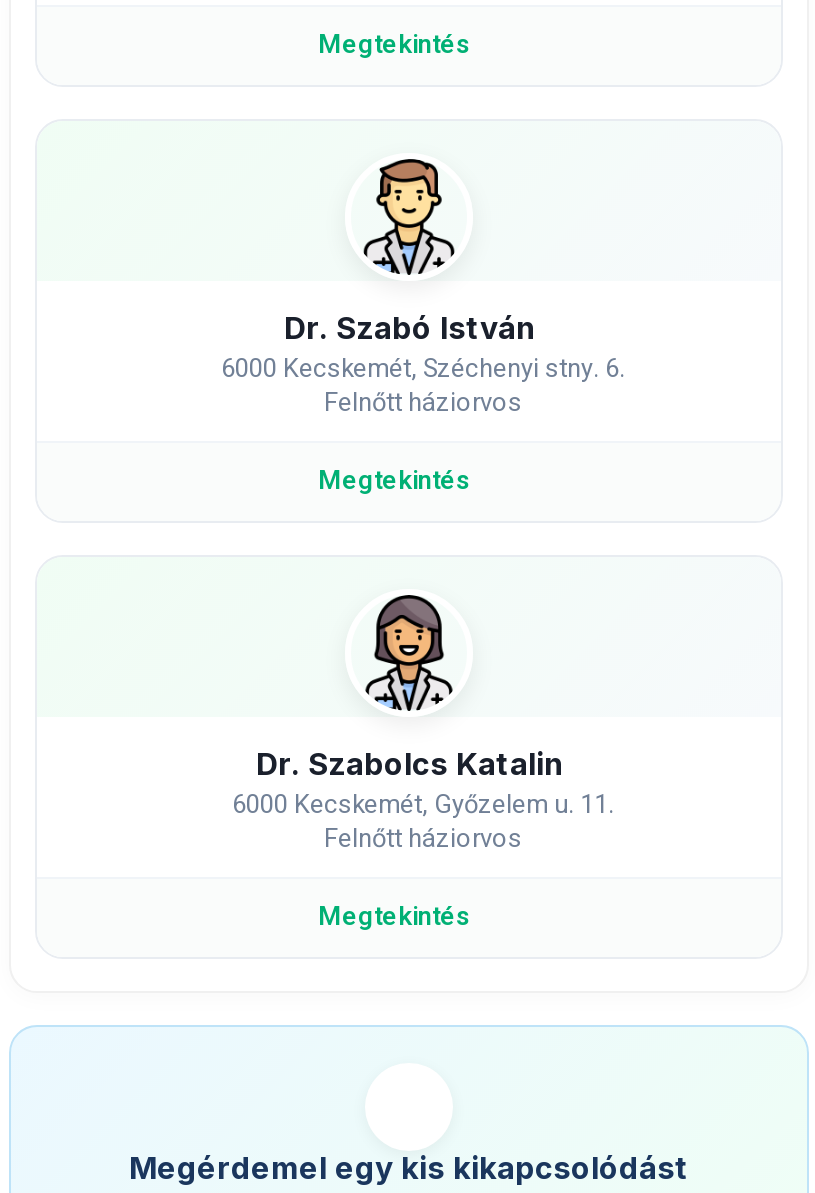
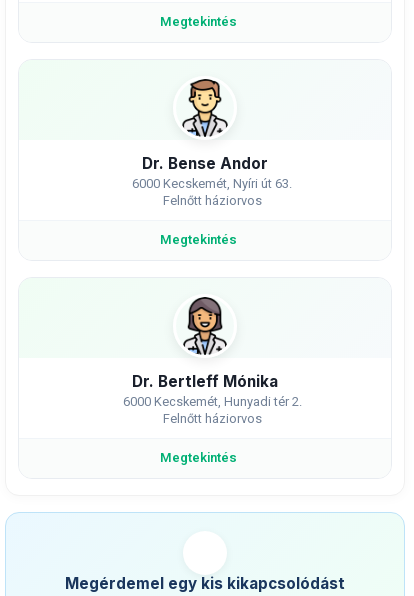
- Dr. Szabó István
+ Dr. Bense Andor

- 6000 Kecskemét, Széchenyi stny. 6.
+ 6000 Kecskemét, Nyíri út 63.

- Dr. Szabolcs Katalin
+ Dr. Bertleff Mónika

- 6000 Kecskemét, Győzelem u. 11.
+ 6000 Kecskemét, Hunyadi tér 2.
